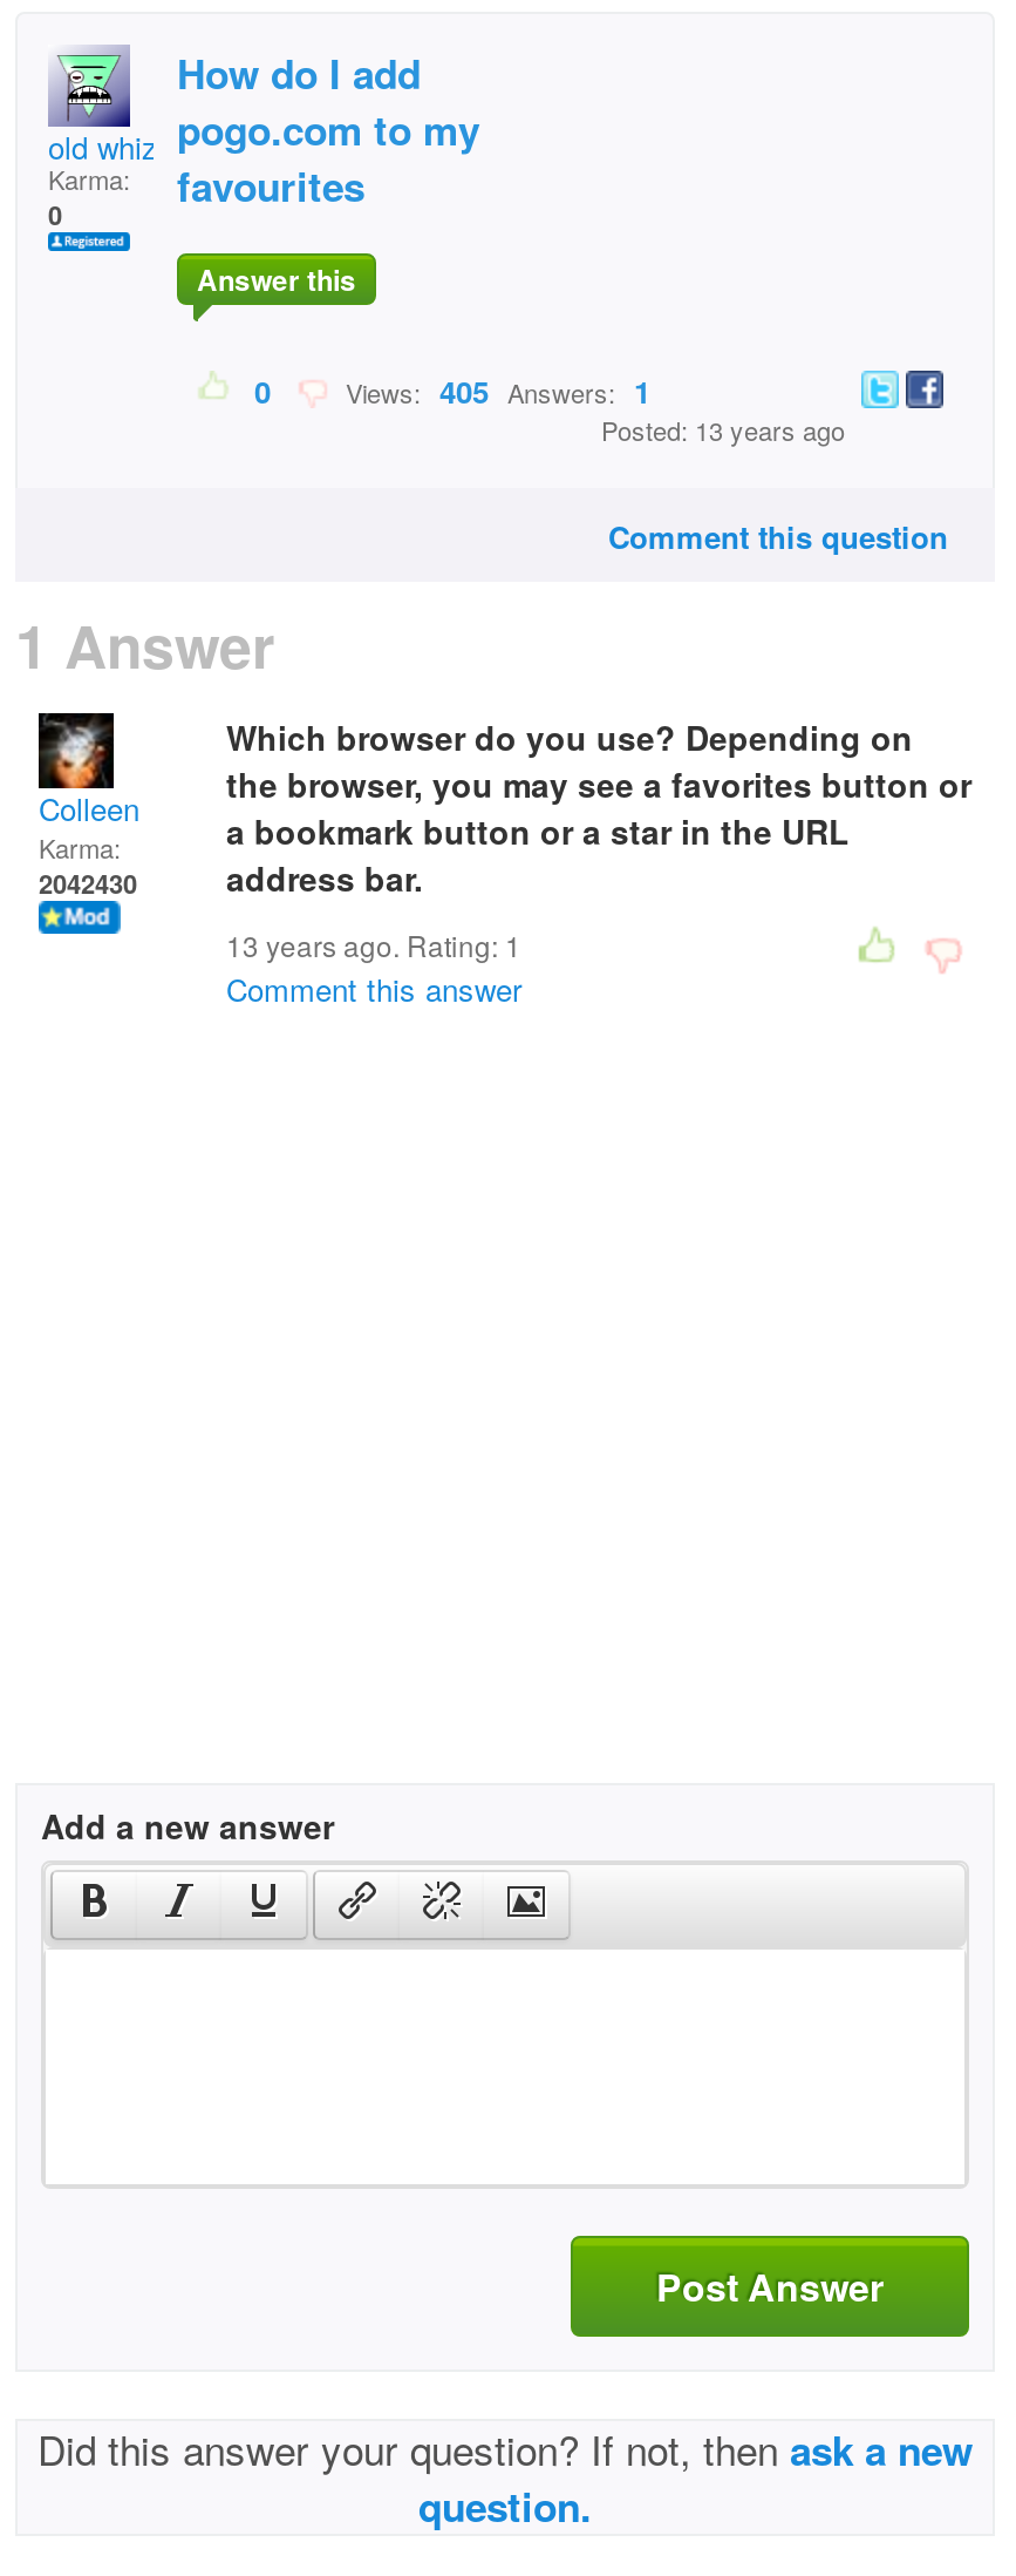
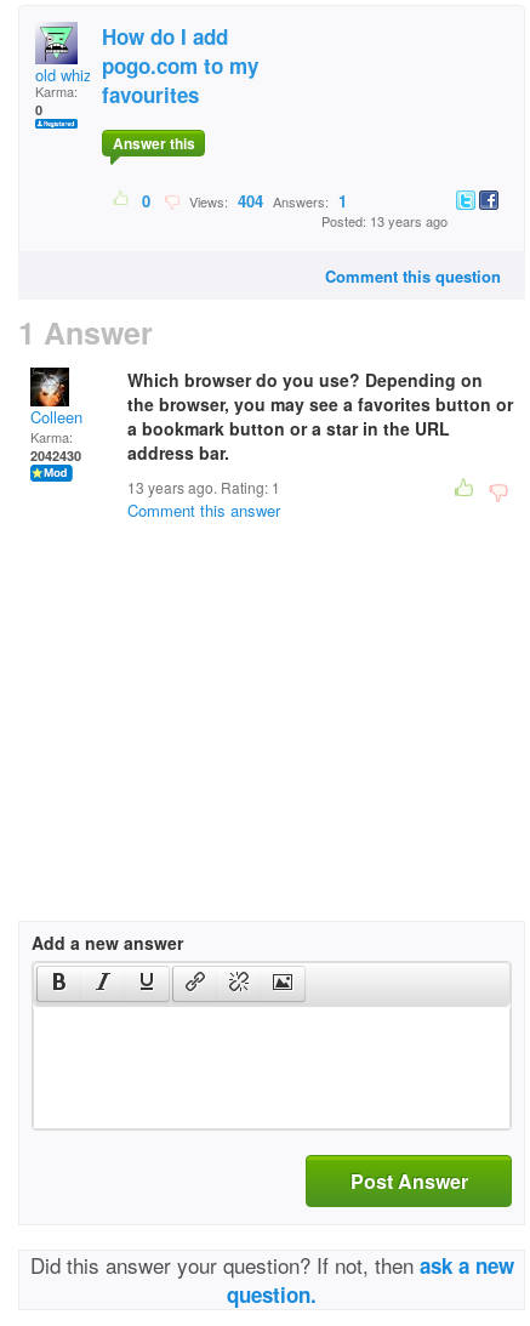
- Views: 405 Answers: 1
+ Views: 404 Answers: 1
